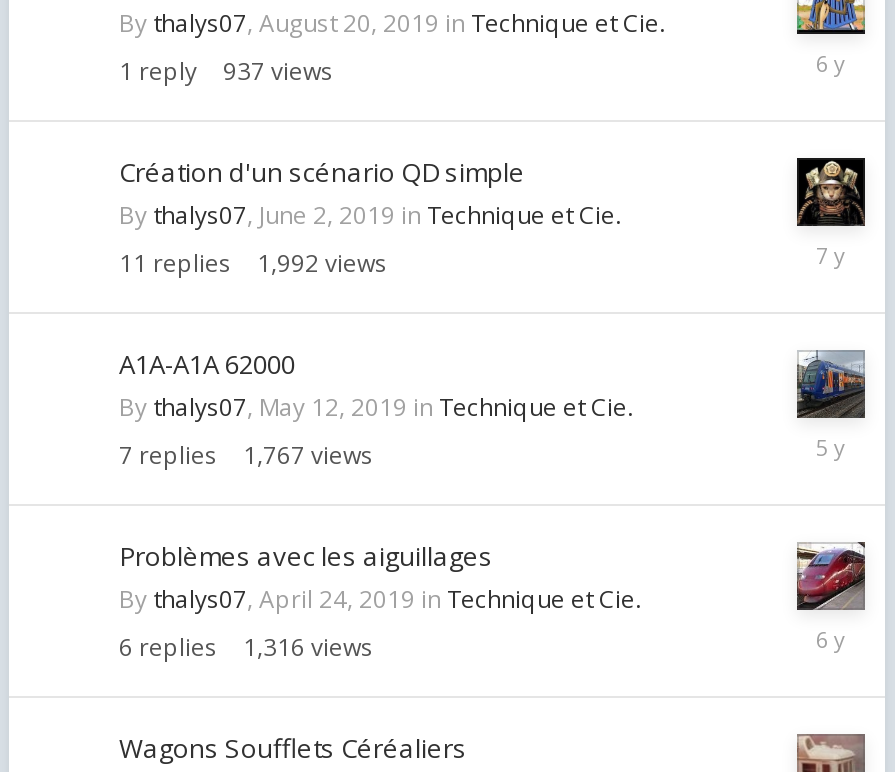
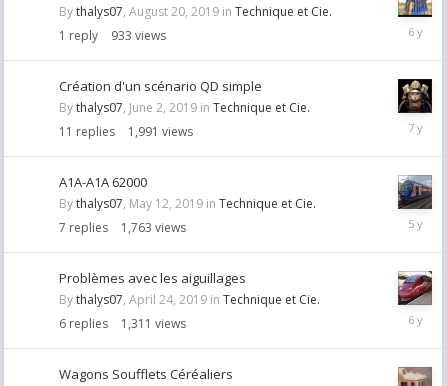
- 1 reply 937 views
+ 1 reply 933 views

- 11 replies 1,992 views
+ 11 replies 1,991 views

- 7 replies 1,767 views
+ 7 replies 1,763 views

- 6 replies 1,316 views
+ 6 replies 1,311 views
